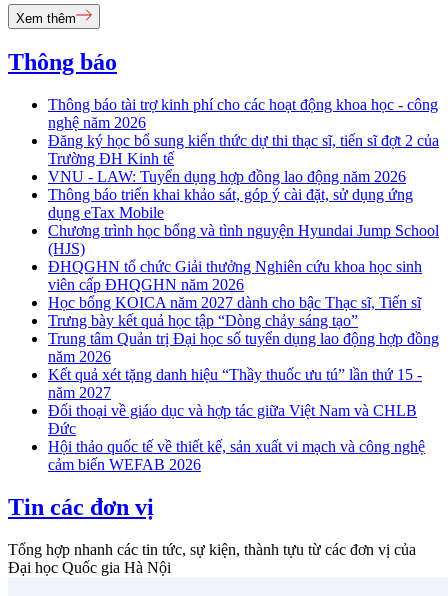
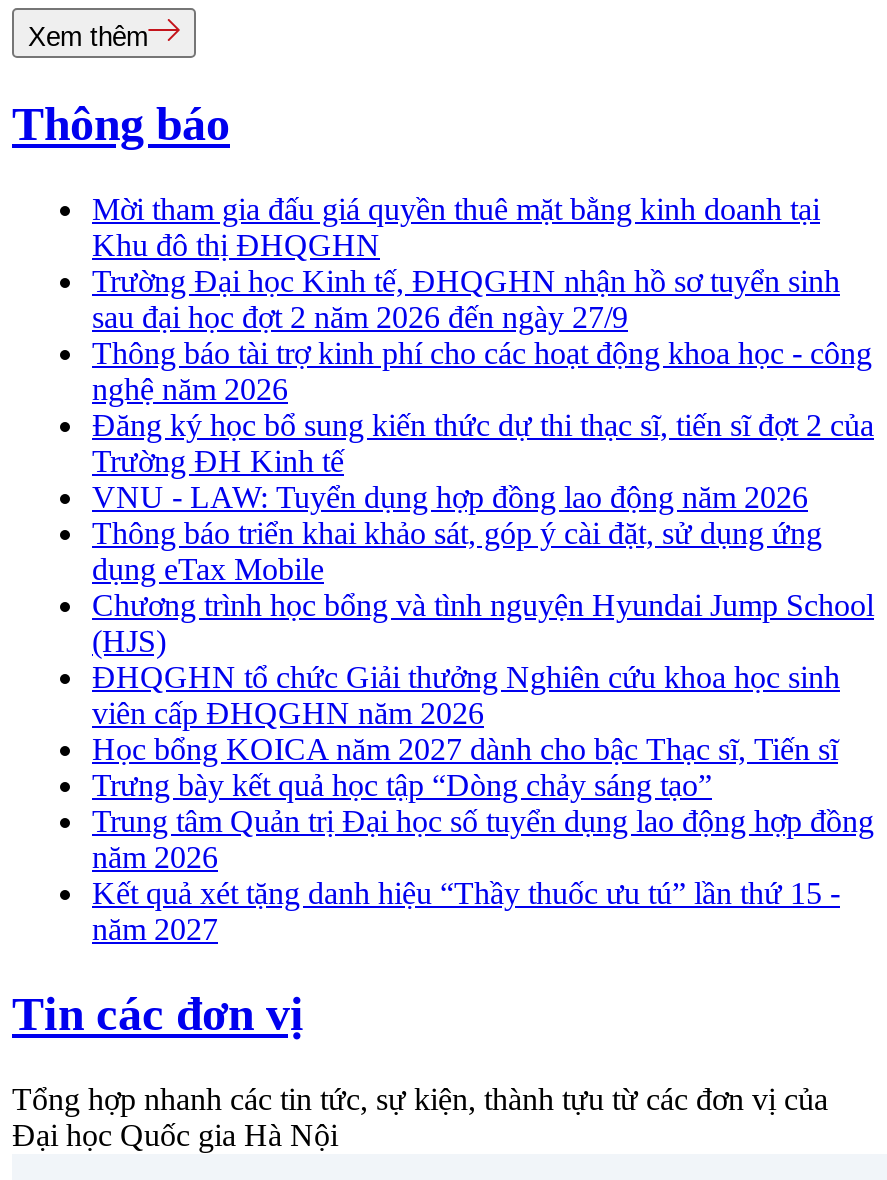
+ Mời tham gia đấu giá quyền thuê mặt bằng kinh doanh tại
+ Khu đô thị ĐHQGHN
+ Trường Đại học Kinh tế, ĐHQGHN nhận hồ sơ tuyển sinh
+ sau đại học đợt 2 năm 2026 đến ngày 27/9

moved down: Thông báo tài trợ kinh phí cho các hoạt động khoa học - công | nghệ năm 2026 | Đăng ký học bổ sung kiến thức dự thi thạc sĩ, tiến sĩ đợt 2 của | ... | Kết quả xét tặng danh hiệu “Thầy thuốc ưu tú” lần thứ 15 - | năm 2027

- Đối thoại về giáo dục và hợp tác giữa Việt Nam và CHLB
- Đức
- Hội thảo quốc tế về thiết kế, sản xuất vi mạch và công nghệ
- cảm biến WEFAB 2026
